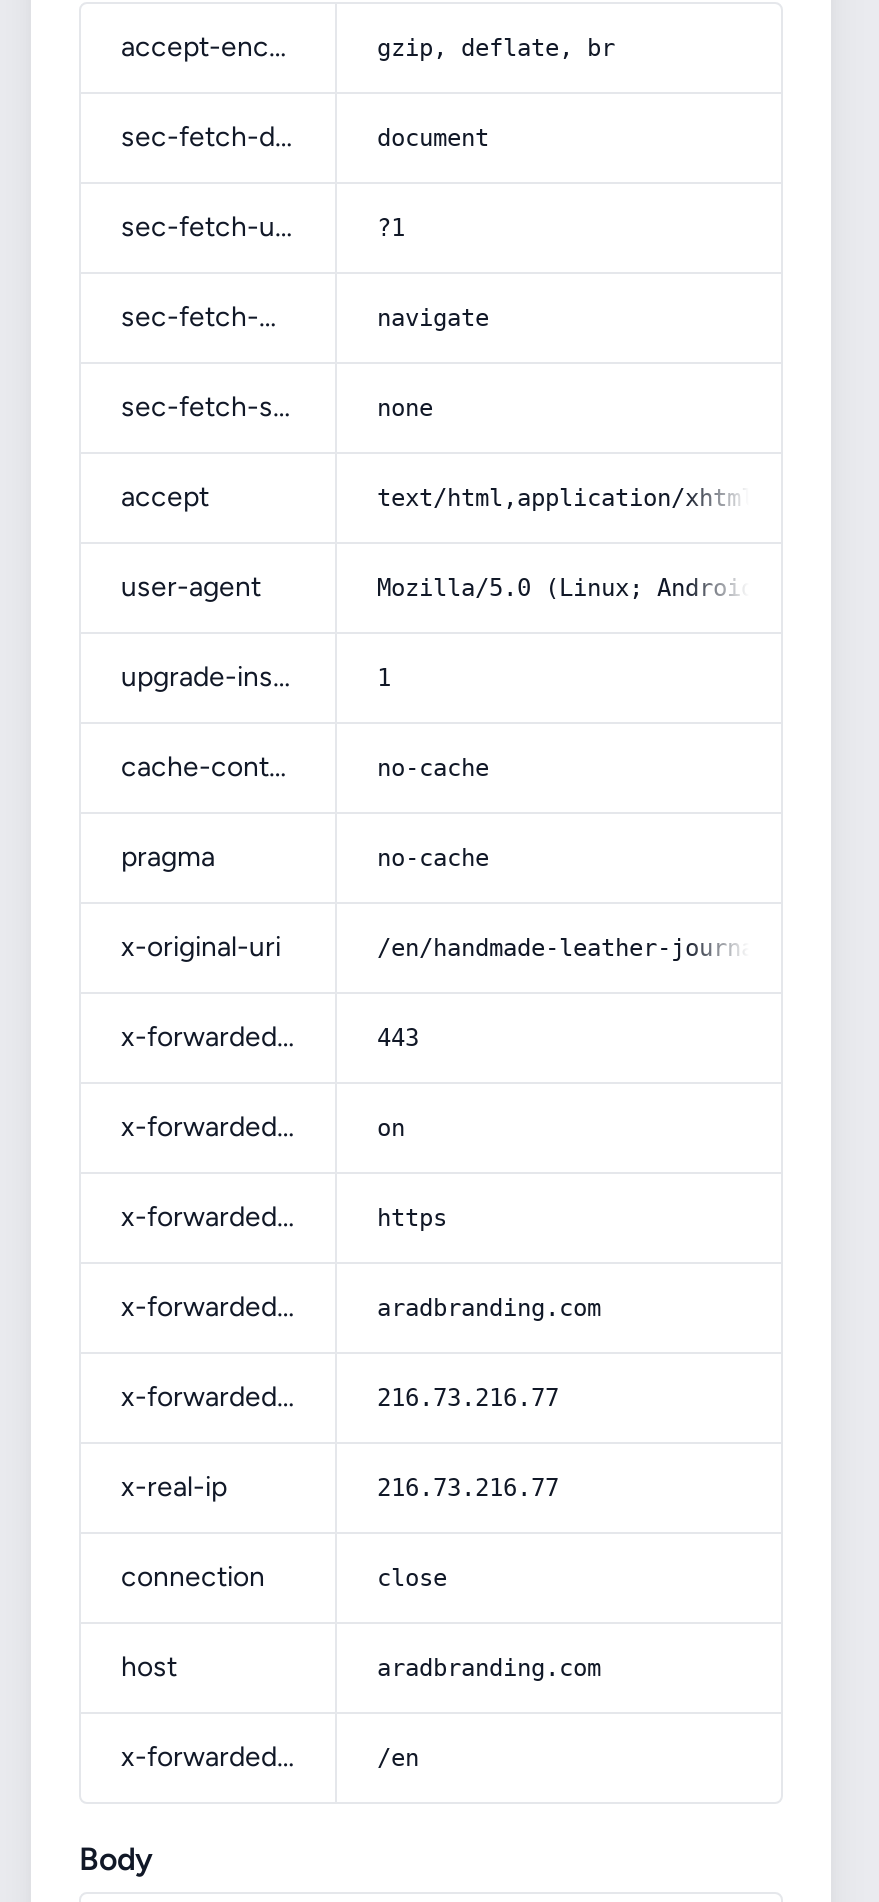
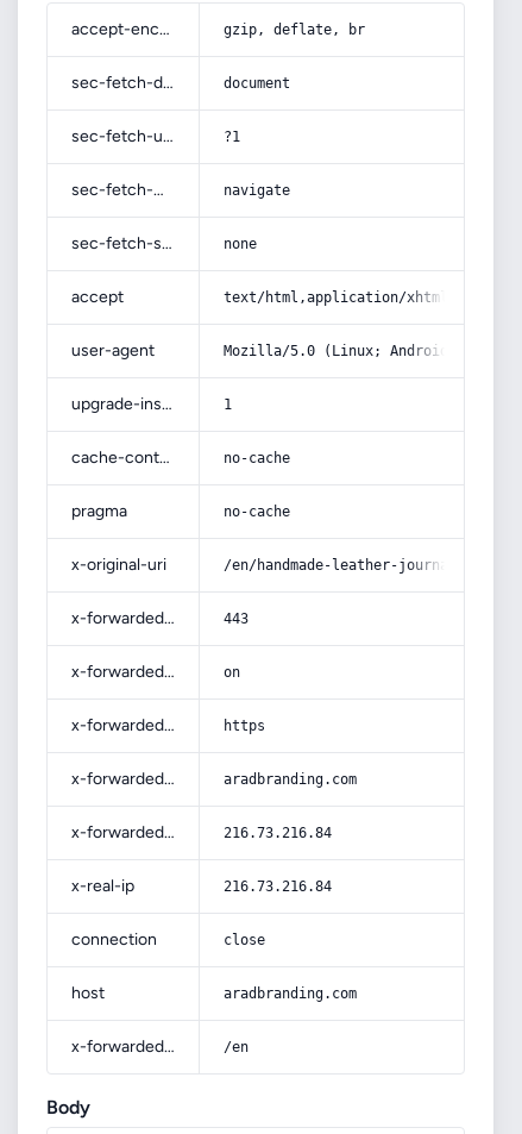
- 216.73.216.77
+ 216.73.216.84

- 216.73.216.77
+ 216.73.216.84
